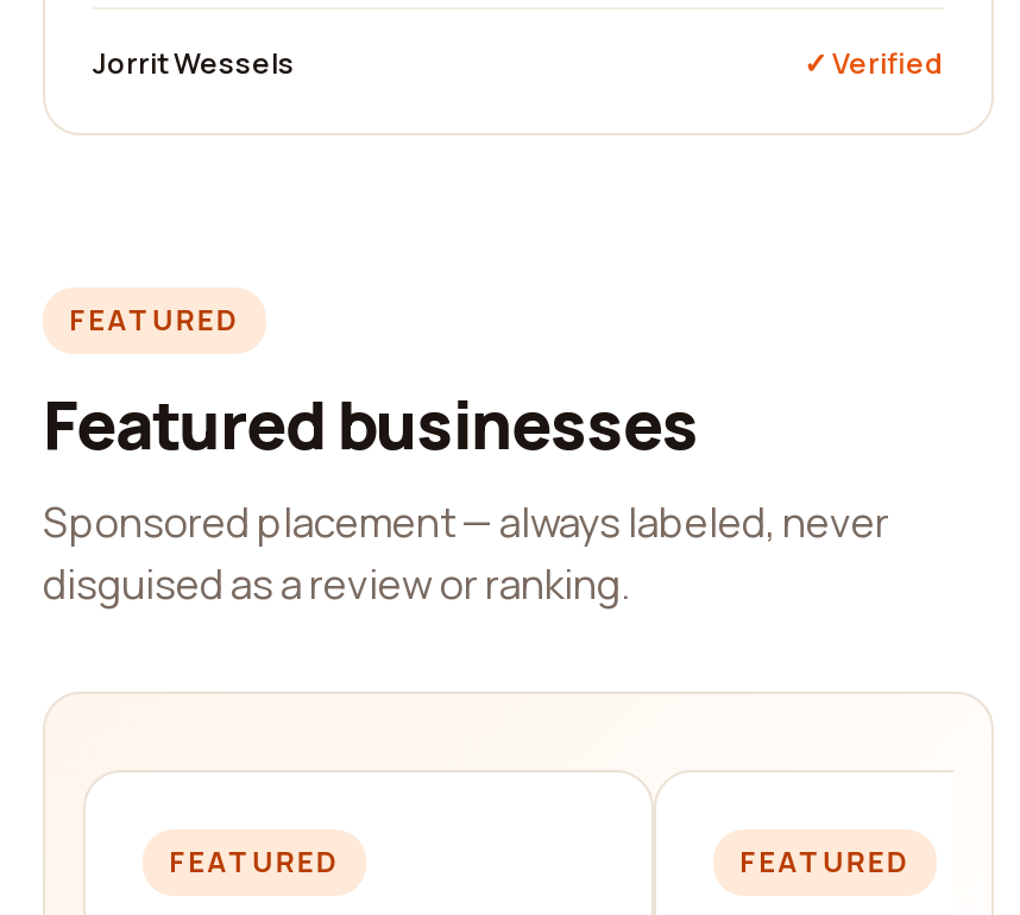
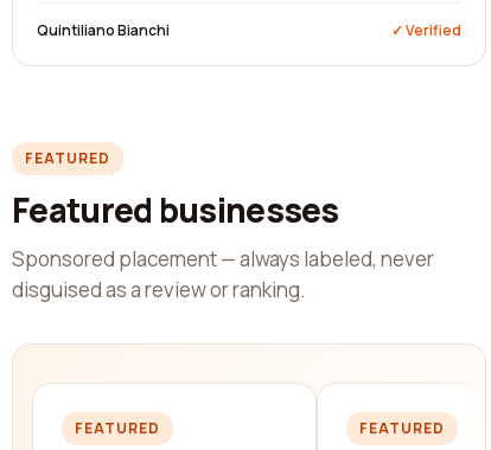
- Jorrit Wessels
+ Quintiliano Bianchi
